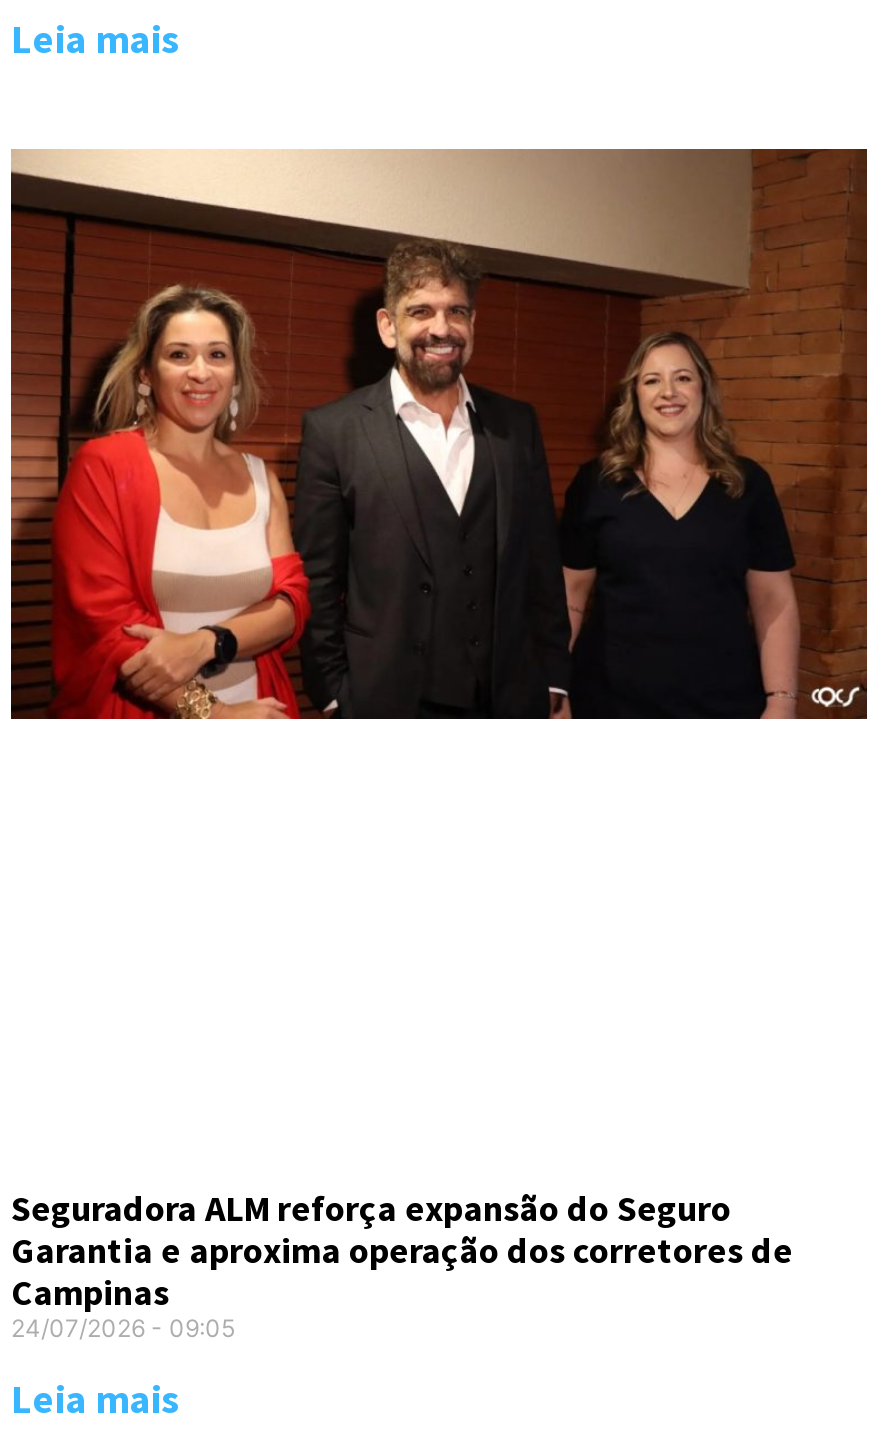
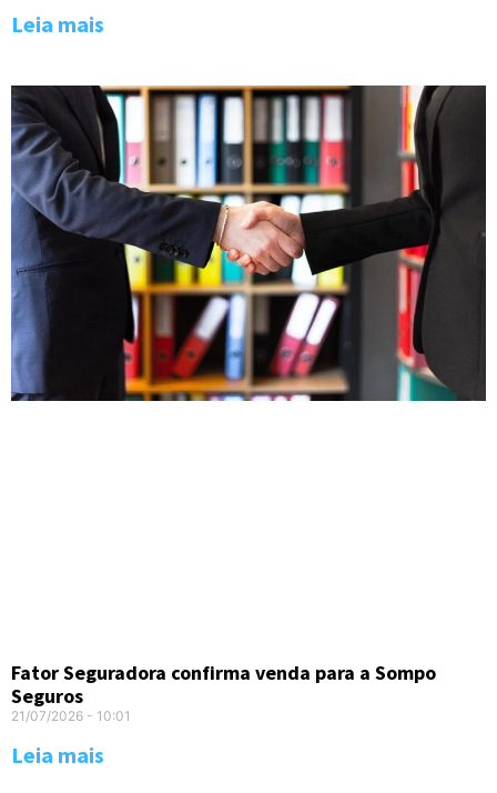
- [image]
+ [image]

- Seguradora ALM reforça expansão do Seguro
- Garantia e aproxima operação dos corretores de
- Campinas
- 24/07/2026 09:05
+ Fator Seguradora confirma venda para a Sompo
+ Seguros
+ 21/07/2026 10:01
